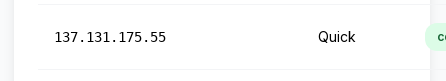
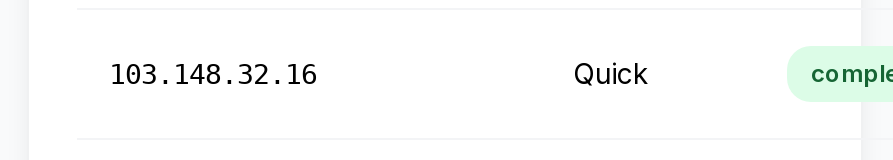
- 137.131.175.55
+ 103.148.32.16
